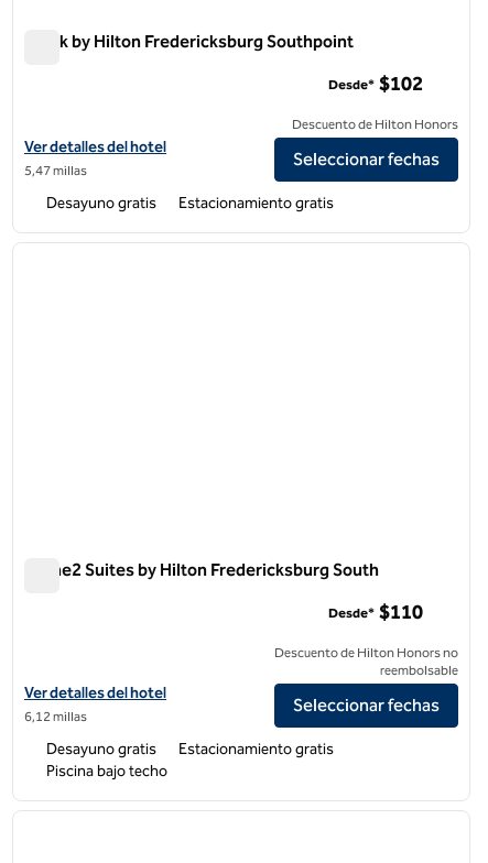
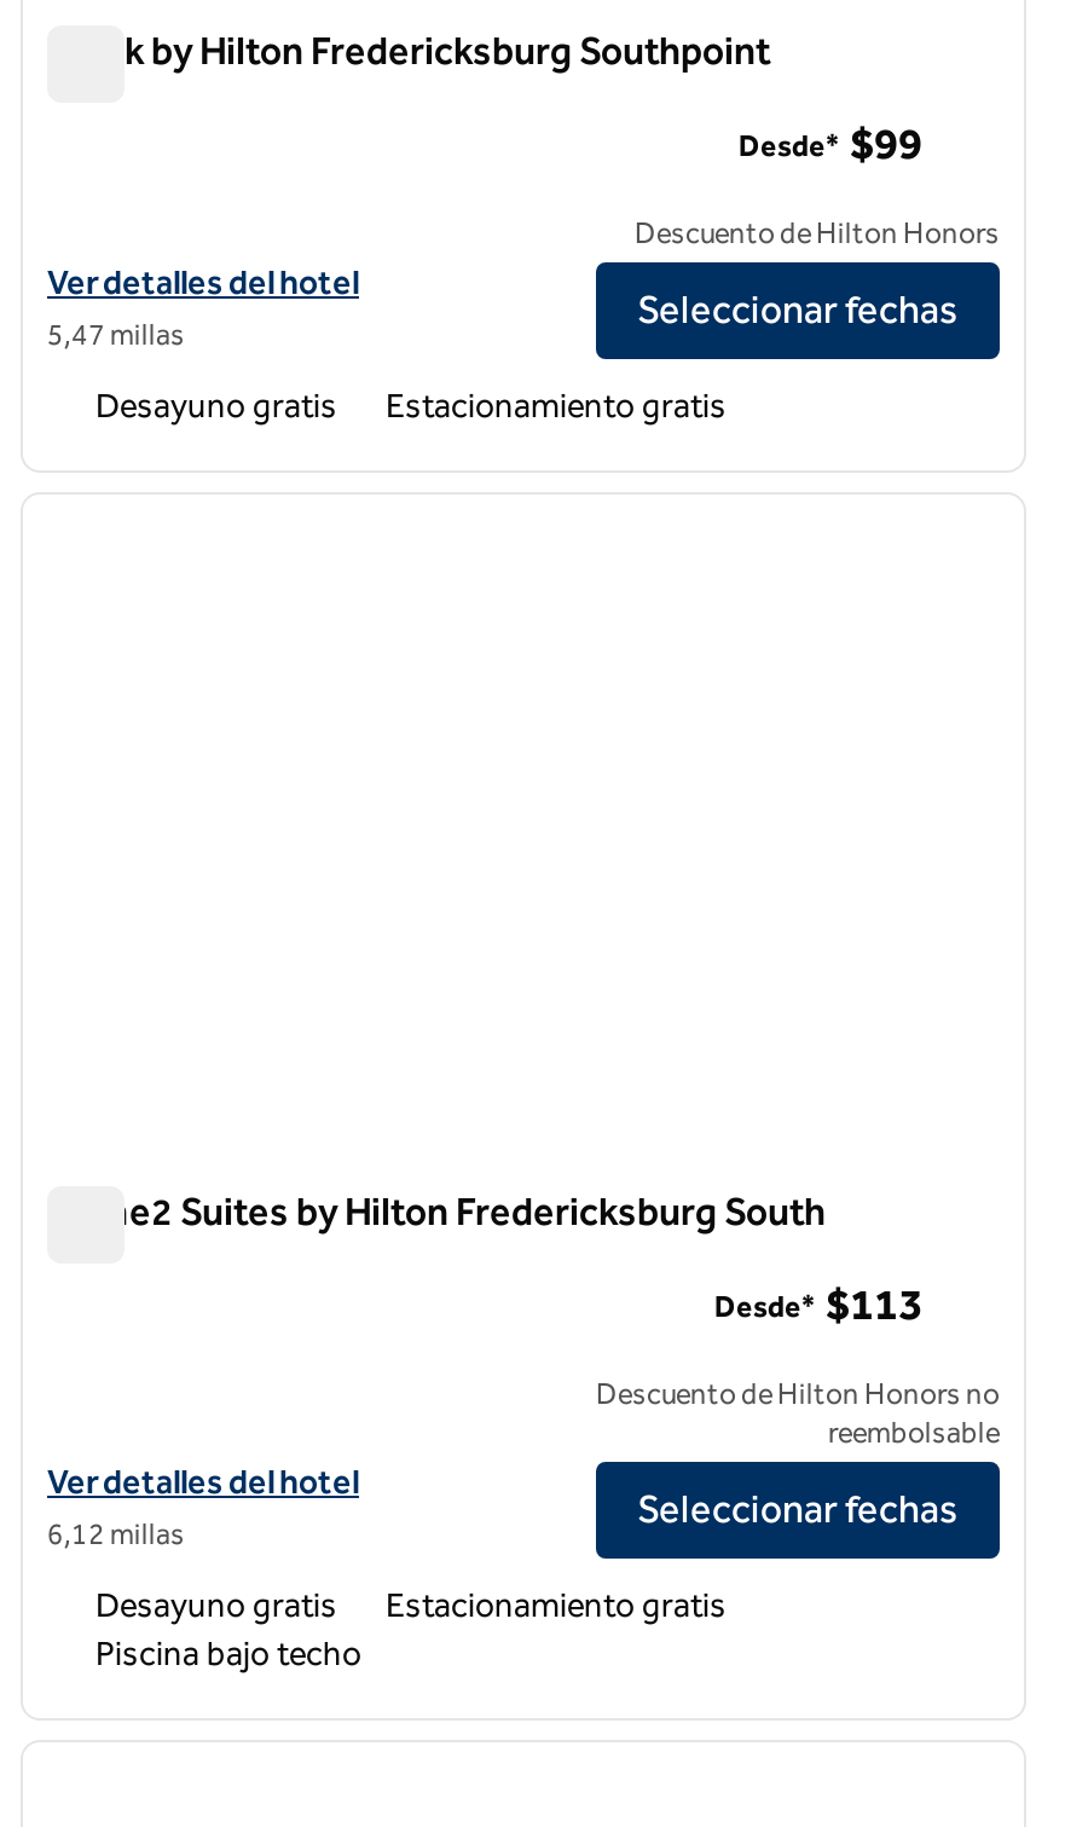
- Desde* $102
+ Desde* $99

- Desde* $110
+ Desde* $113
